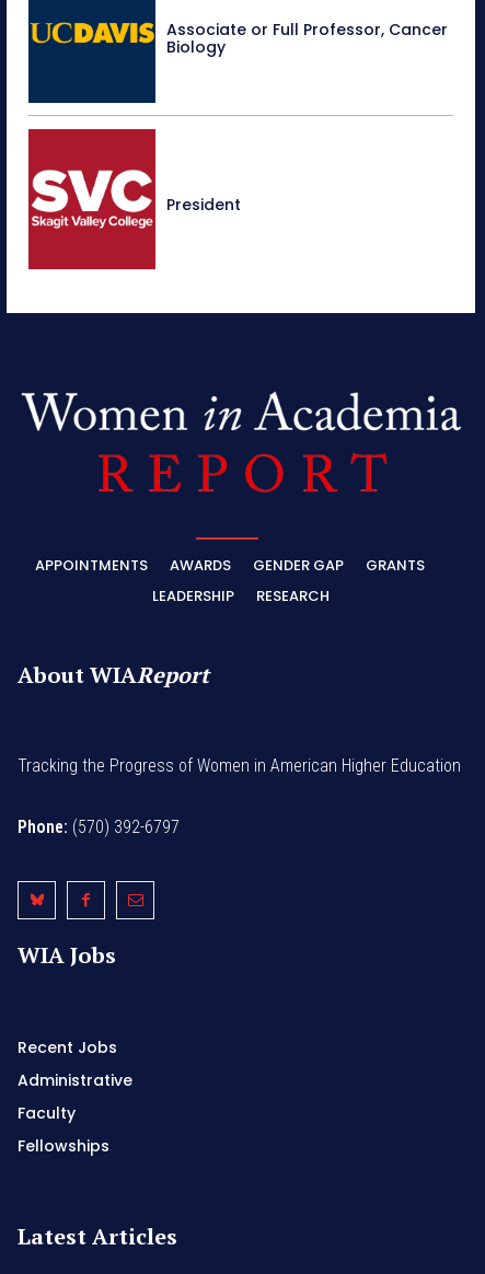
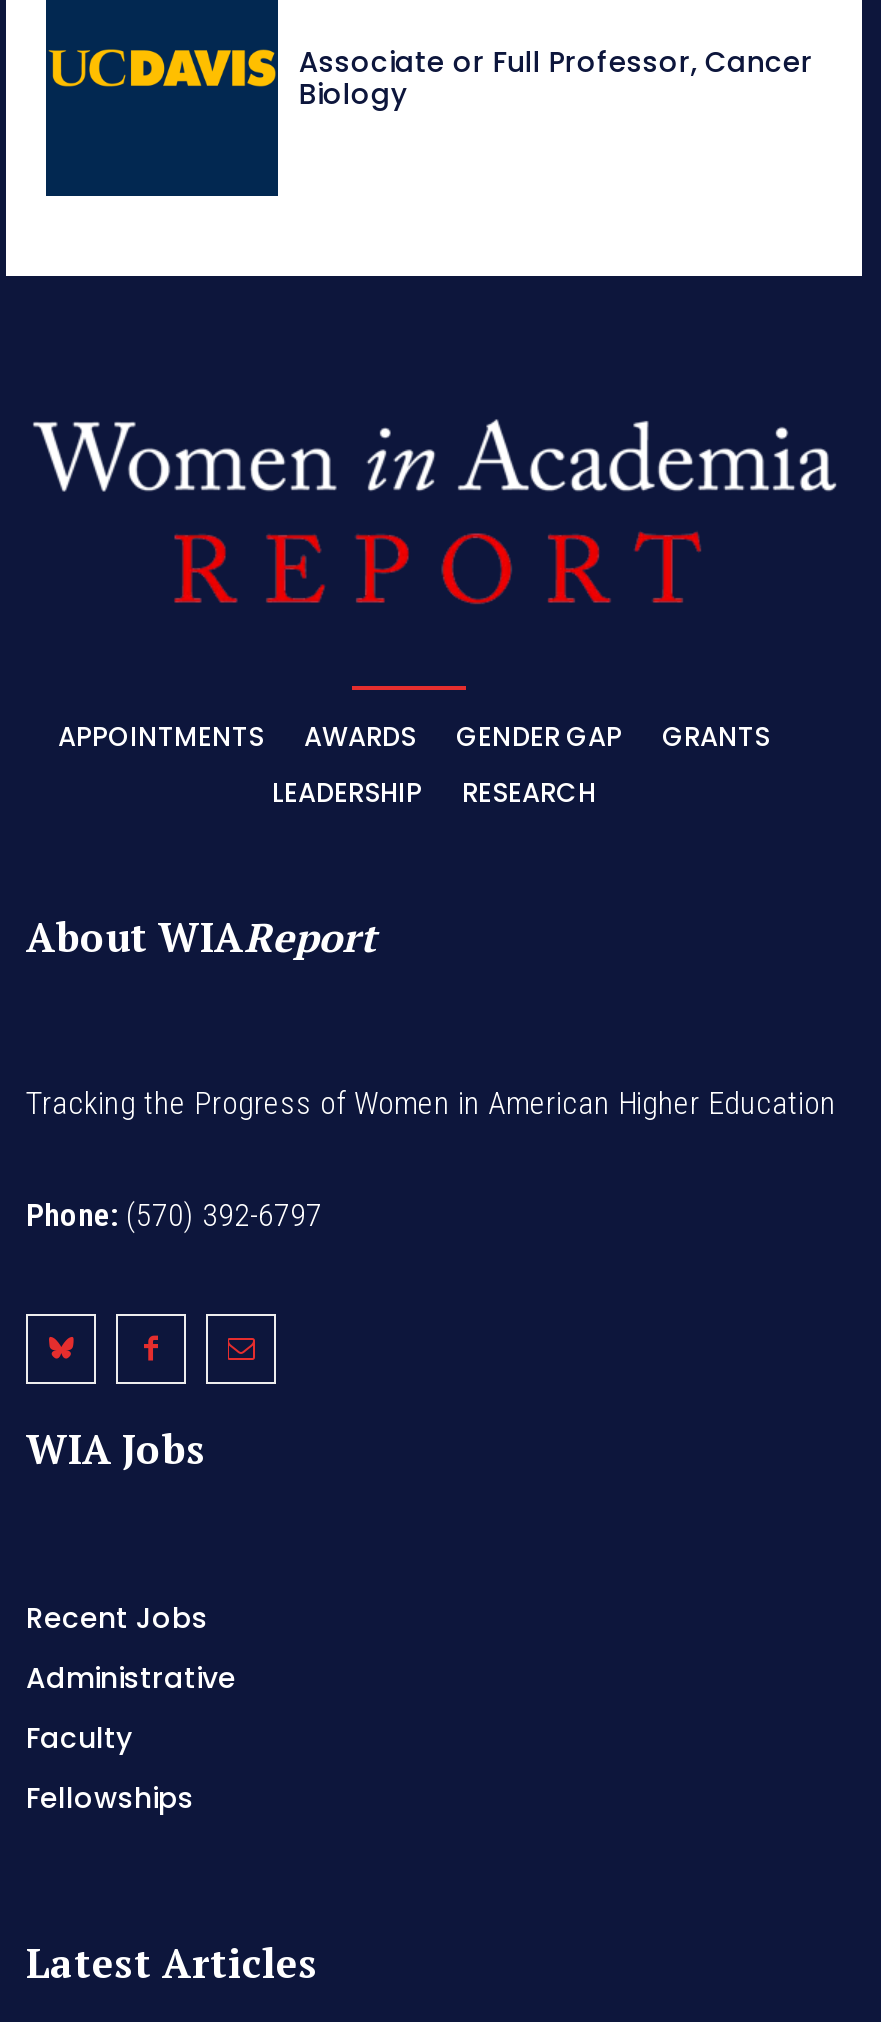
- [image]
- President
